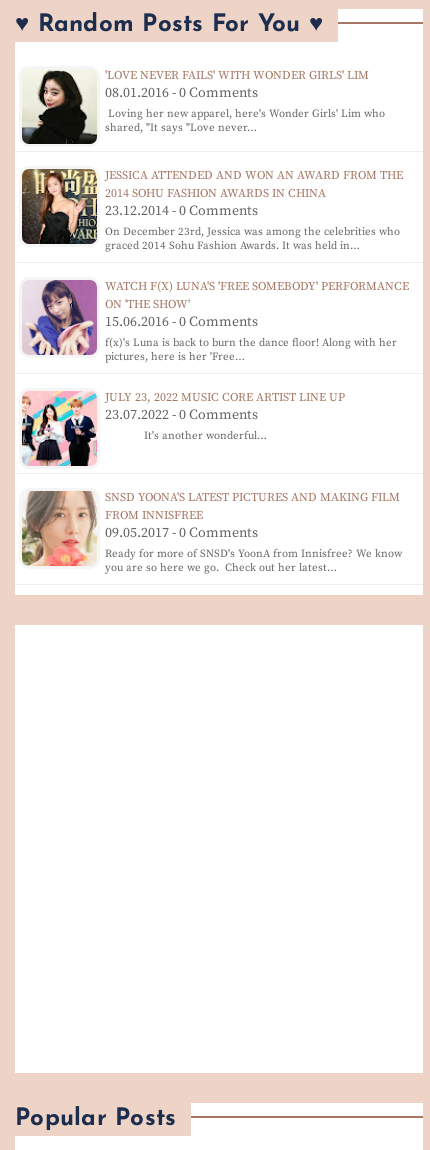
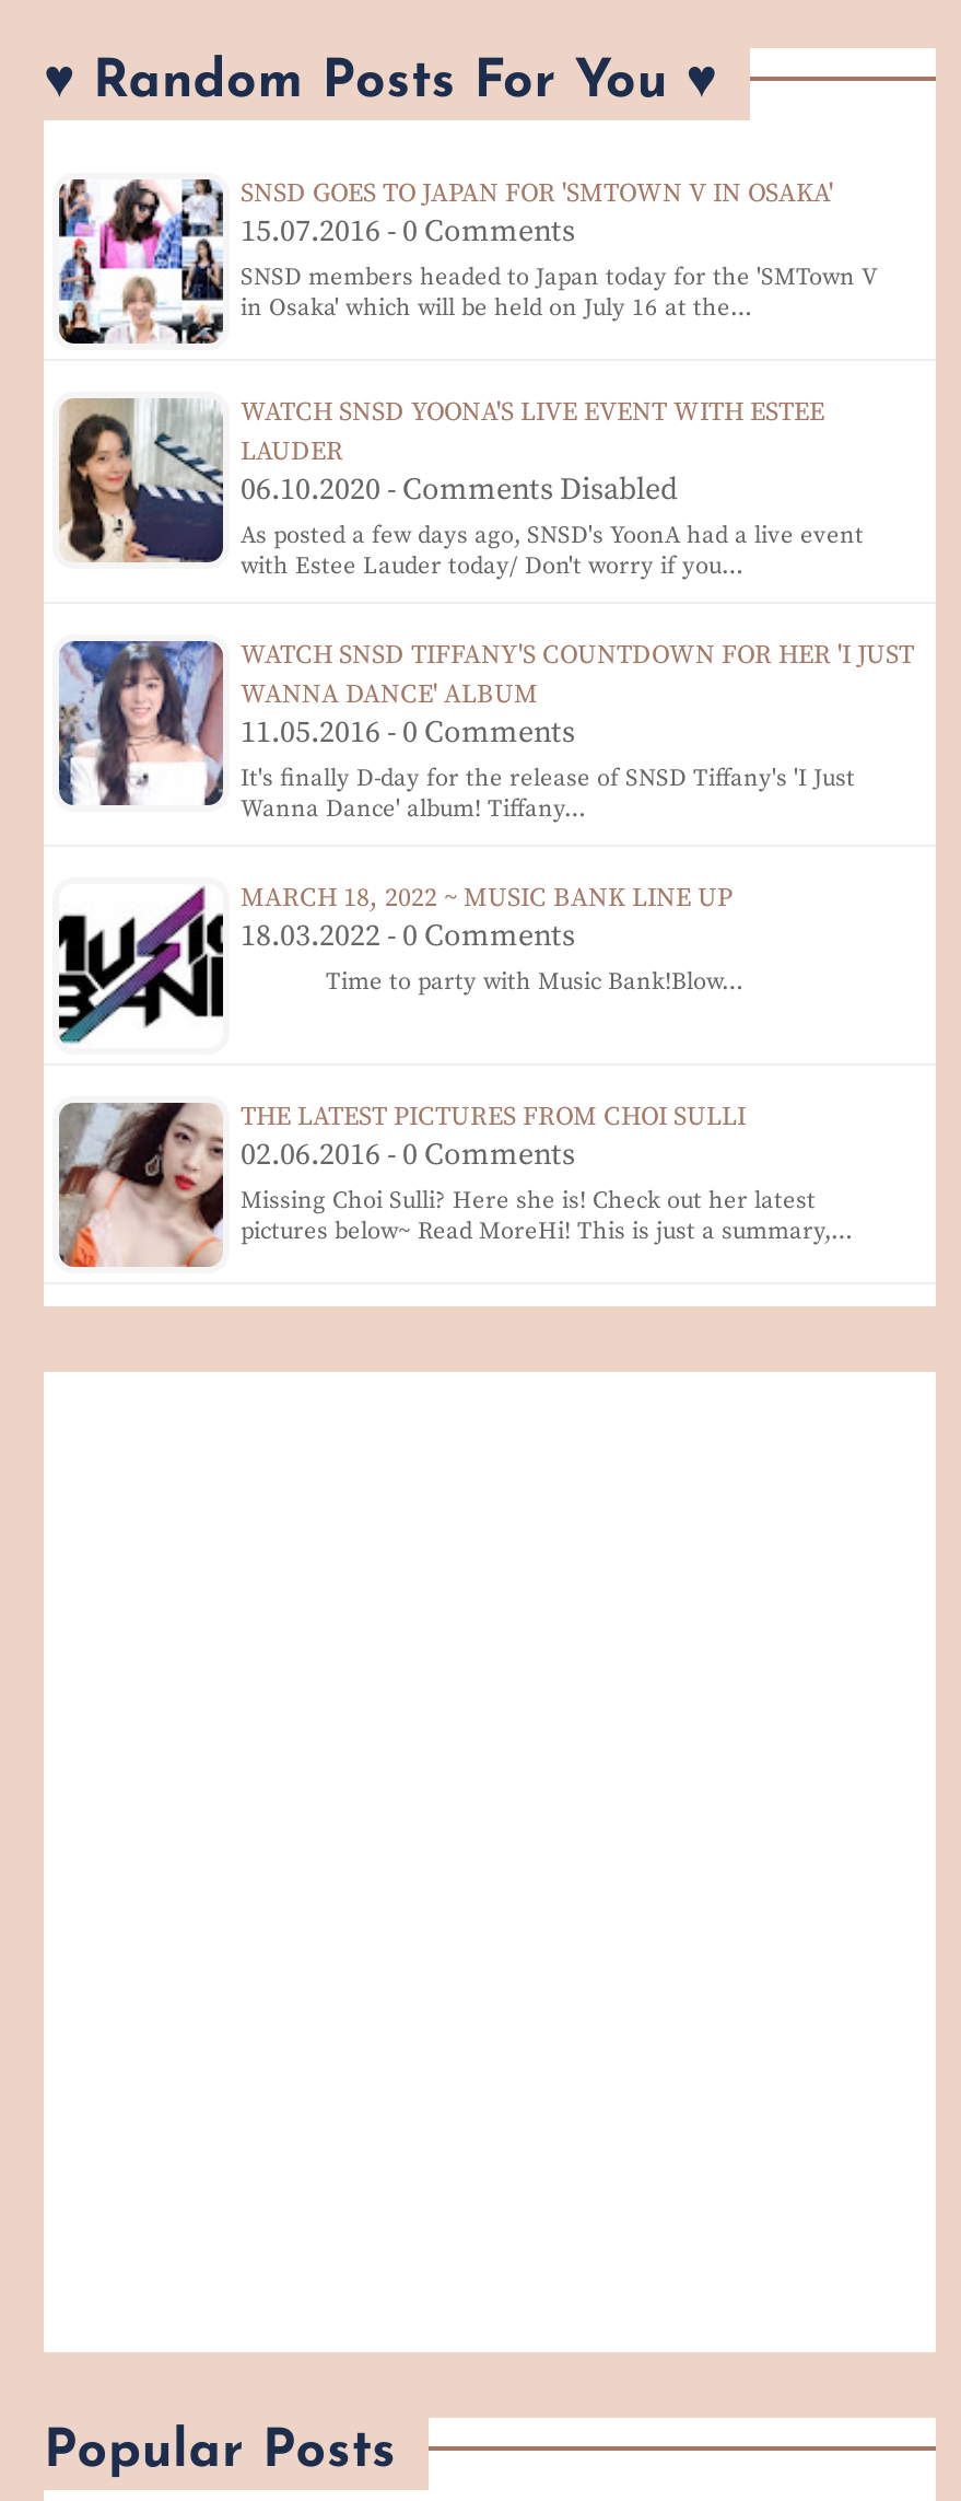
- [image]
- 'LOVE NEVER FAILS' WITH WONDER GIRLS' LIM
- 08.01.2016 - 0 Comments
- Loving her new apparel, here's Wonder Girls' Lim who
- shared, "It says "Love never…
+ [image]
+ SNSD GOES TO JAPAN FOR 'SMTOWN V IN OSAKA'
+ 15.07.2016 - 0 Comments
+ SNSD members headed to Japan today for the 'SMTown V
+ in Osaka' which will be held on July 16 at the…

- [image]
- JESSICA ATTENDED AND WON AN AWARD FROM THE
- 2014 SOHU FASHION AWARDS IN CHINA
- 23.12.2014 - 0 Comments
- On December 23rd, Jessica was among the celebrities who
- graced 2014 Sohu Fashion Awards. It was held in…
+ [image]
+ WATCH SNSD YOONA'S LIVE EVENT WITH ESTEE
+ LAUDER
+ 06.10.2020 - Comments Disabled
+ As posted a few days ago, SNSD's YoonA had a live event
+ with Estee Lauder today/ Don't worry if you…

- [image]
- WATCH F(X) LUNA'S 'FREE SOMEBODY' PERFORMANCE
- ON 'THE SHOW'
- 15.06.2016 - 0 Comments
- f(x)'s Luna is back to burn the dance floor! Along with her
- pictures, here is her 'Free…
+ [image]
+ WATCH SNSD TIFFANY'S COUNTDOWN FOR HER 'I JUST
+ WANNA DANCE' ALBUM
+ 11.05.2016 - 0 Comments
+ It's finally D-day for the release of SNSD Tiffany's 'I Just
+ Wanna Dance' album! Tiffany…

- [image]
- JULY 23, 2022 MUSIC CORE ARTIST LINE UP
- 23.07.2022 - 0 Comments
- It's another wonderful…
+ [image]
+ MARCH 18, 2022 ~ MUSIC BANK LINE UP
+ 18.03.2022 - 0 Comments
+ Time to party with Music Bank!Blow…

- [image]
- SNSD YOONA'S LATEST PICTURES AND MAKING FILM
- FROM INNISFREE
- 09.05.2017 - 0 Comments
- Ready for more of SNSD's YoonA from Innisfree? We know
- you are so here we go. Check out her latest…
+ [image]
+ THE LATEST PICTURES FROM CHOI SULLI
+ 02.06.2016 - 0 Comments
+ Missing Choi Sulli? Here she is! Check out her latest
+ pictures below~ Read MoreHi! This is just a summary,…
